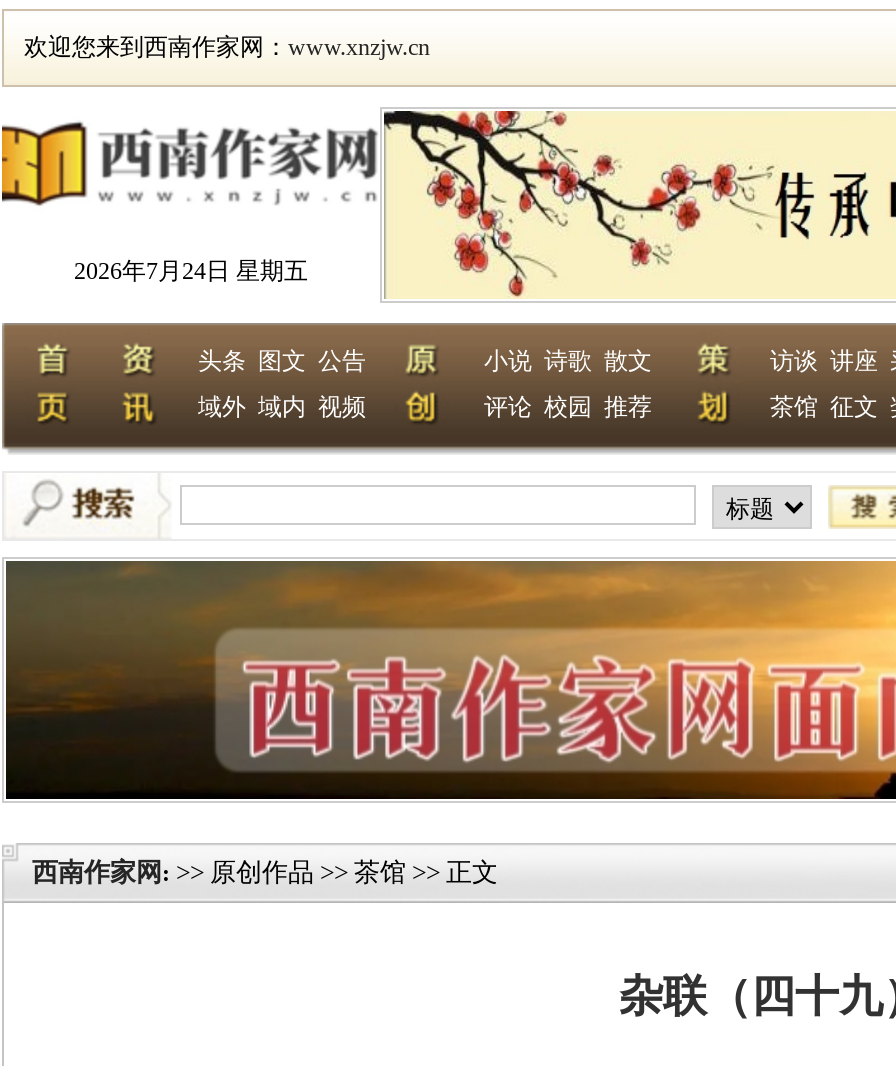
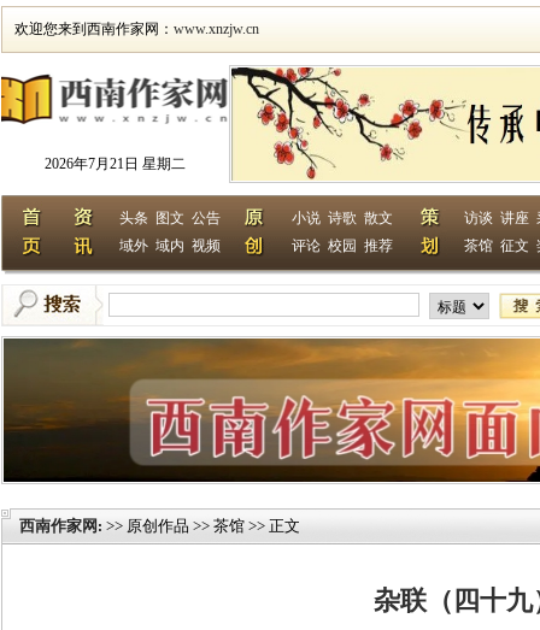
- 2026年7月24日 星期五
+ 2026年7月21日 星期二
